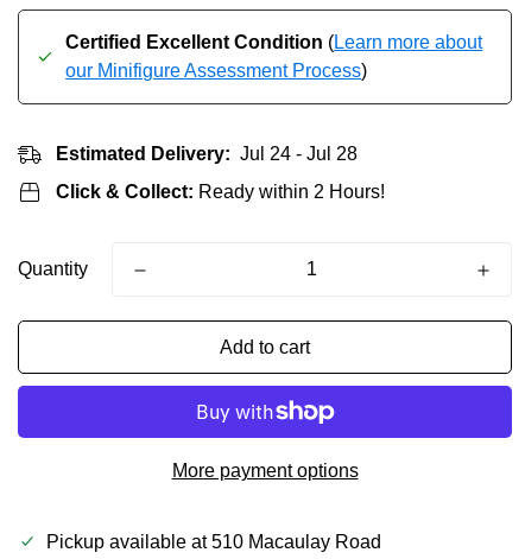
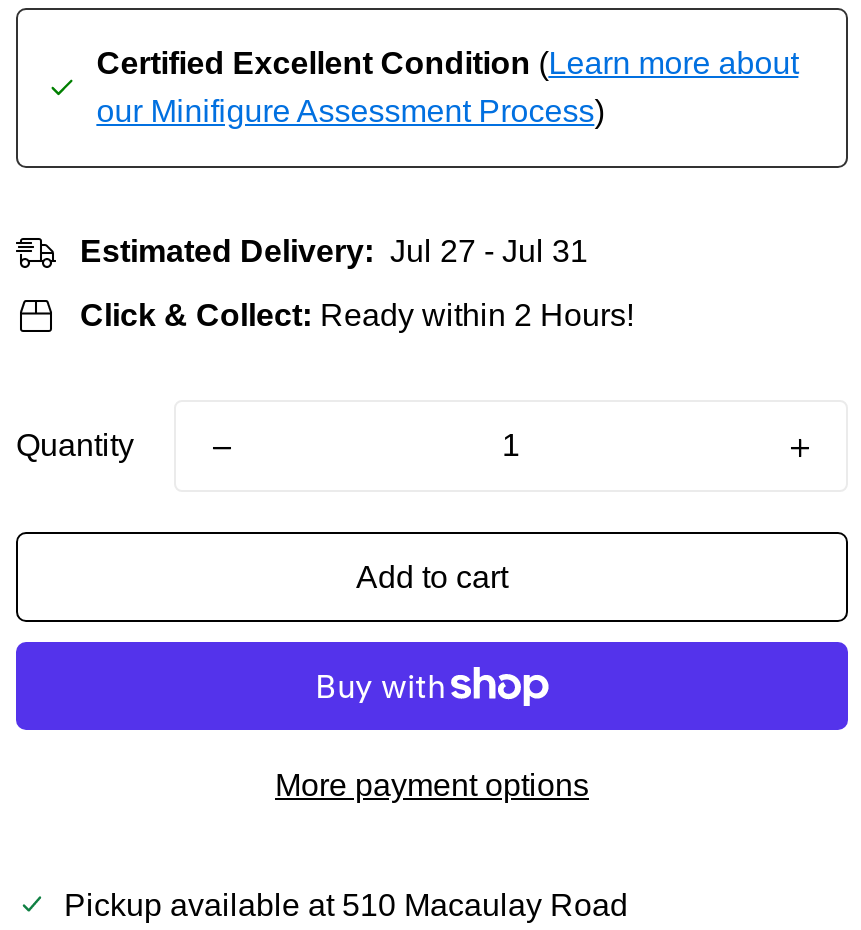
- Estimated Delivery: Jul 24 - Jul 28
+ Estimated Delivery: Jul 27 - Jul 31
